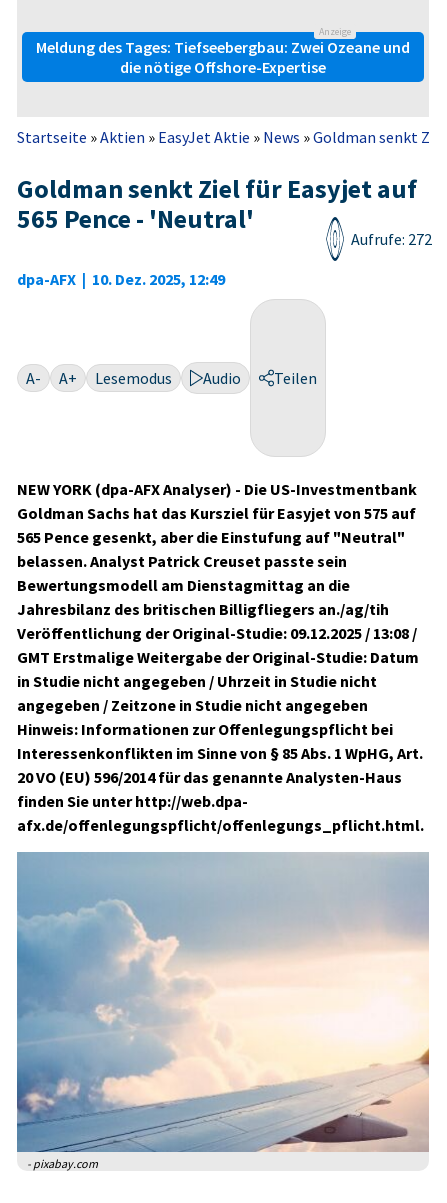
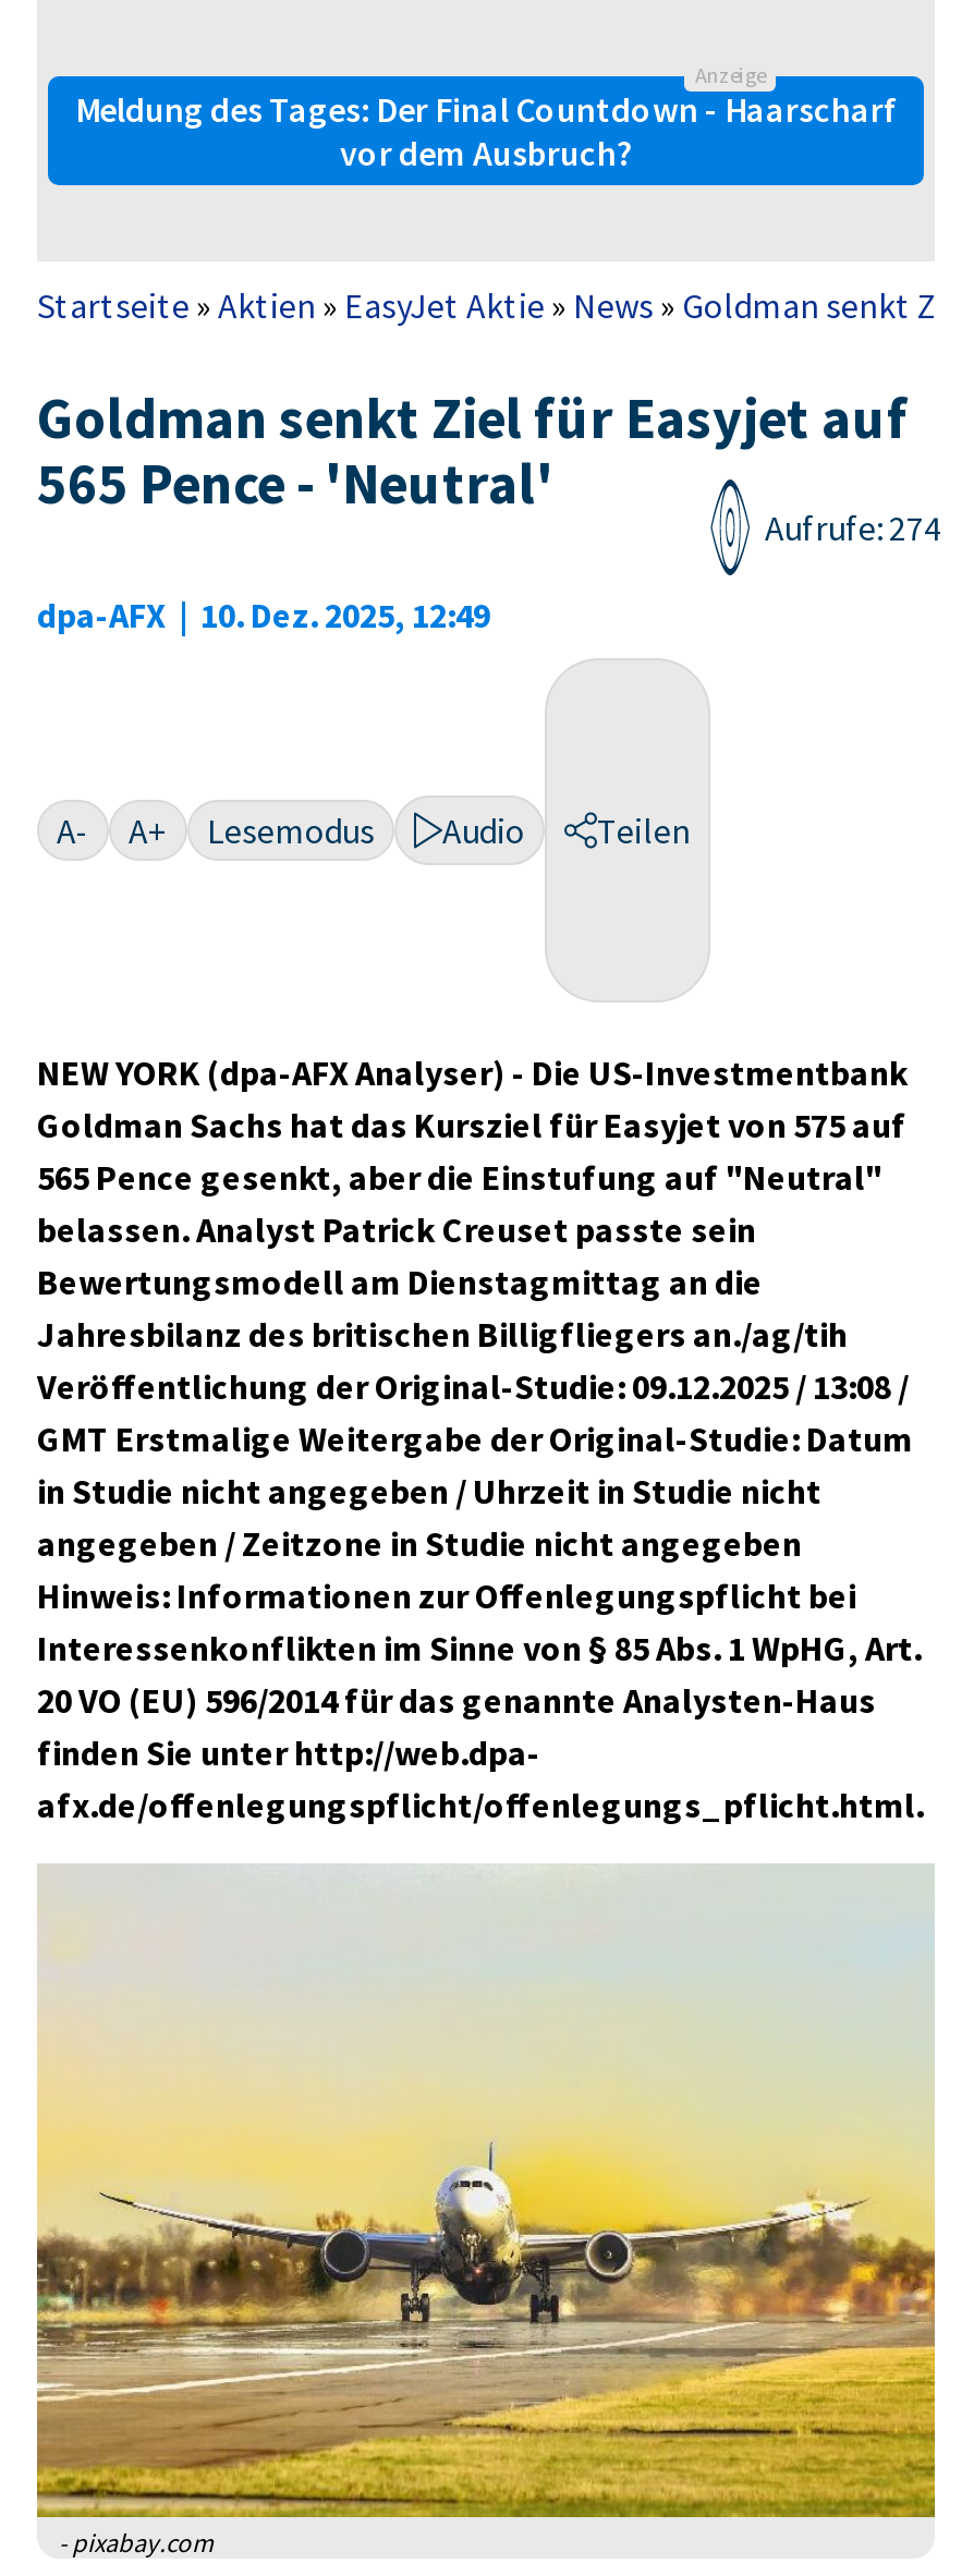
- Meldung des Tages: Tiefseebergbau: Zwei Ozeane und
- die nötige Offshore-Expertise
+ Meldung des Tages: Der Final Countdown - Haarscharf
+ vor dem Ausbruch?

- Aufrufe: 272
+ Aufrufe: 274

- [image]
+ [image]
